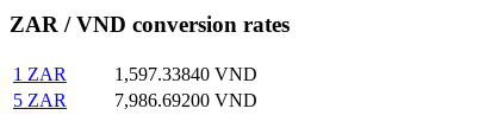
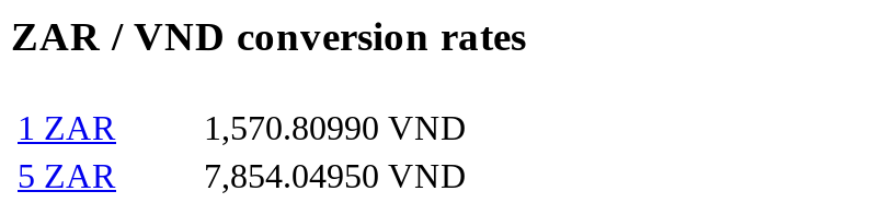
- 1,597.33840 VND
+ 1,570.80990 VND

- 7,986.69200 VND
+ 7,854.04950 VND
